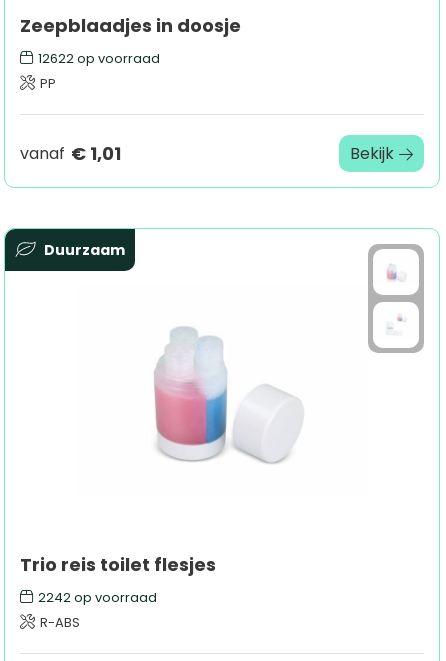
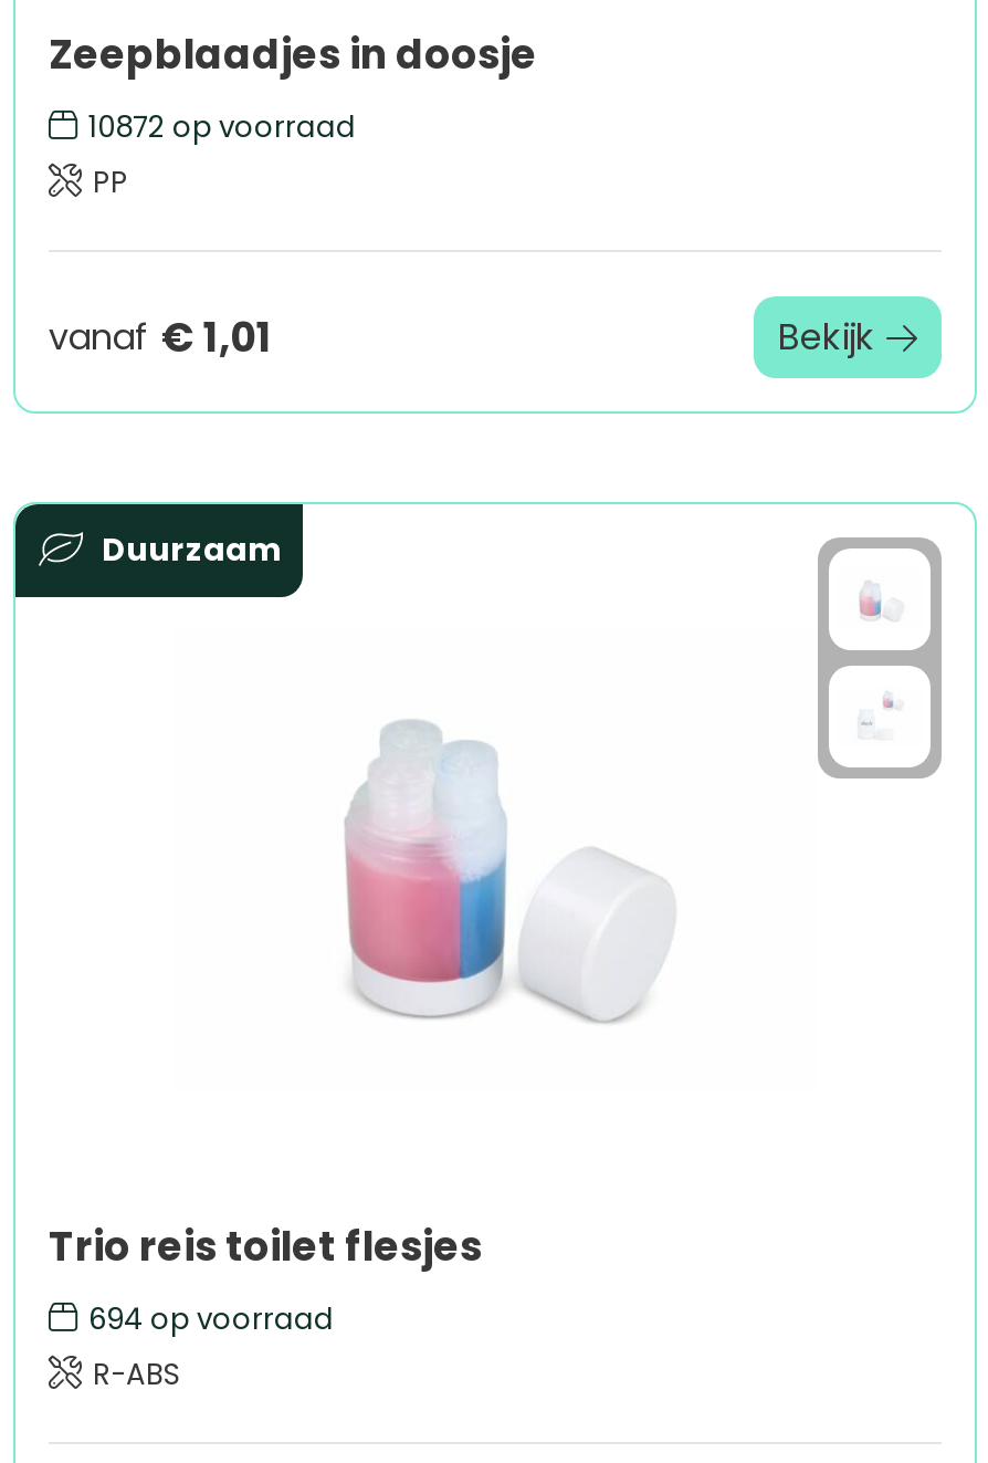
- 12622 op voorraad
+ 10872 op voorraad

- 2242 op voorraad
+ 694 op voorraad
